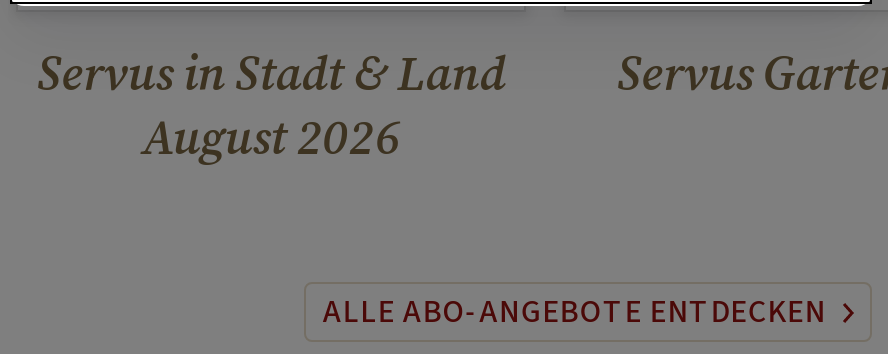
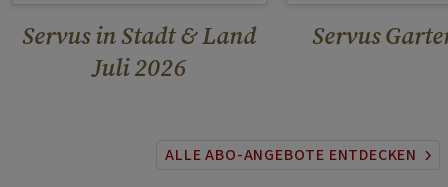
- August 2026
+ Juli 2026
